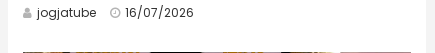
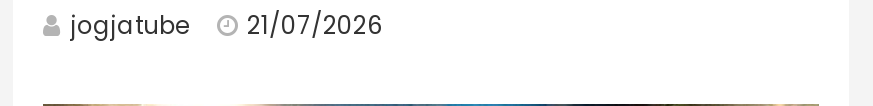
- jogjatube 16/07/2026
+ jogjatube 21/07/2026
